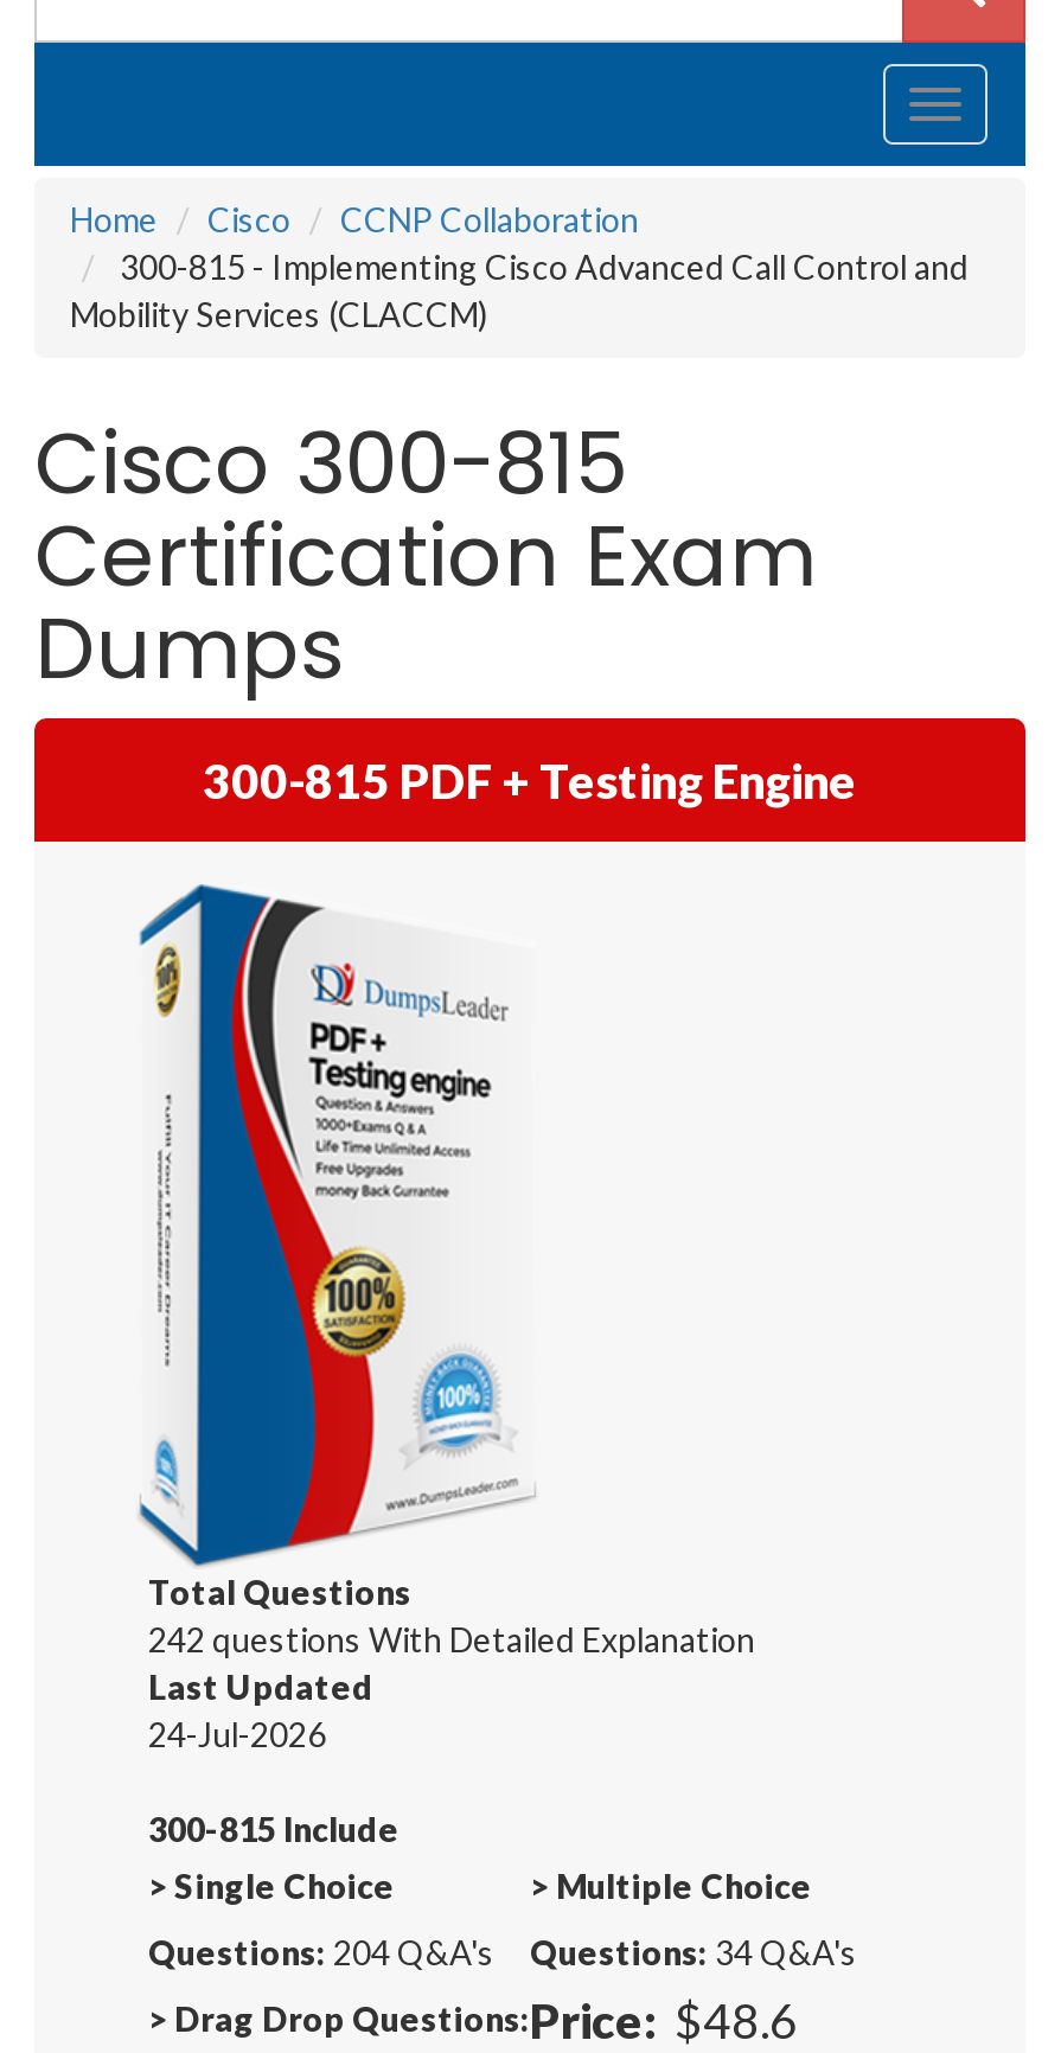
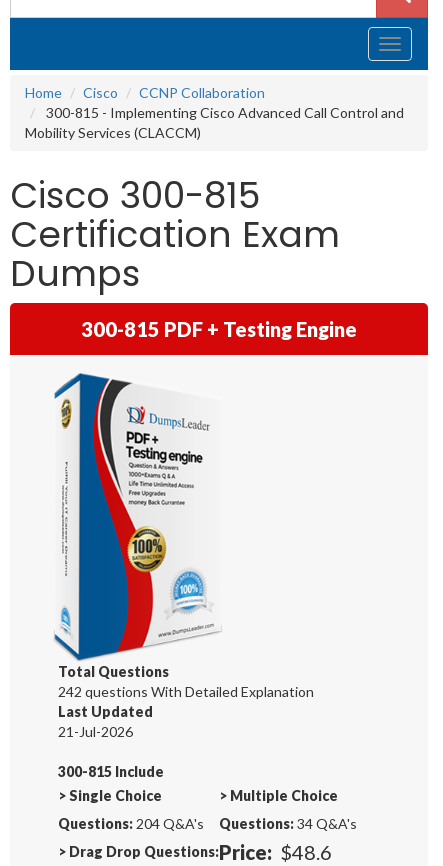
- 24-Jul-2026
+ 21-Jul-2026
